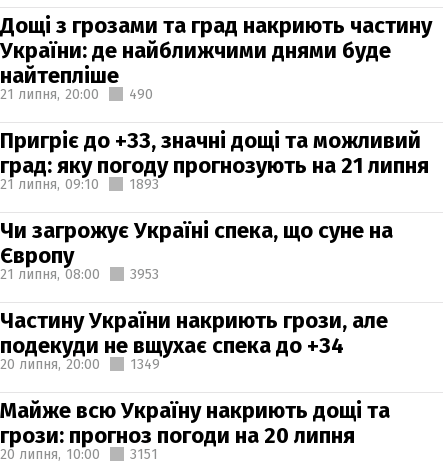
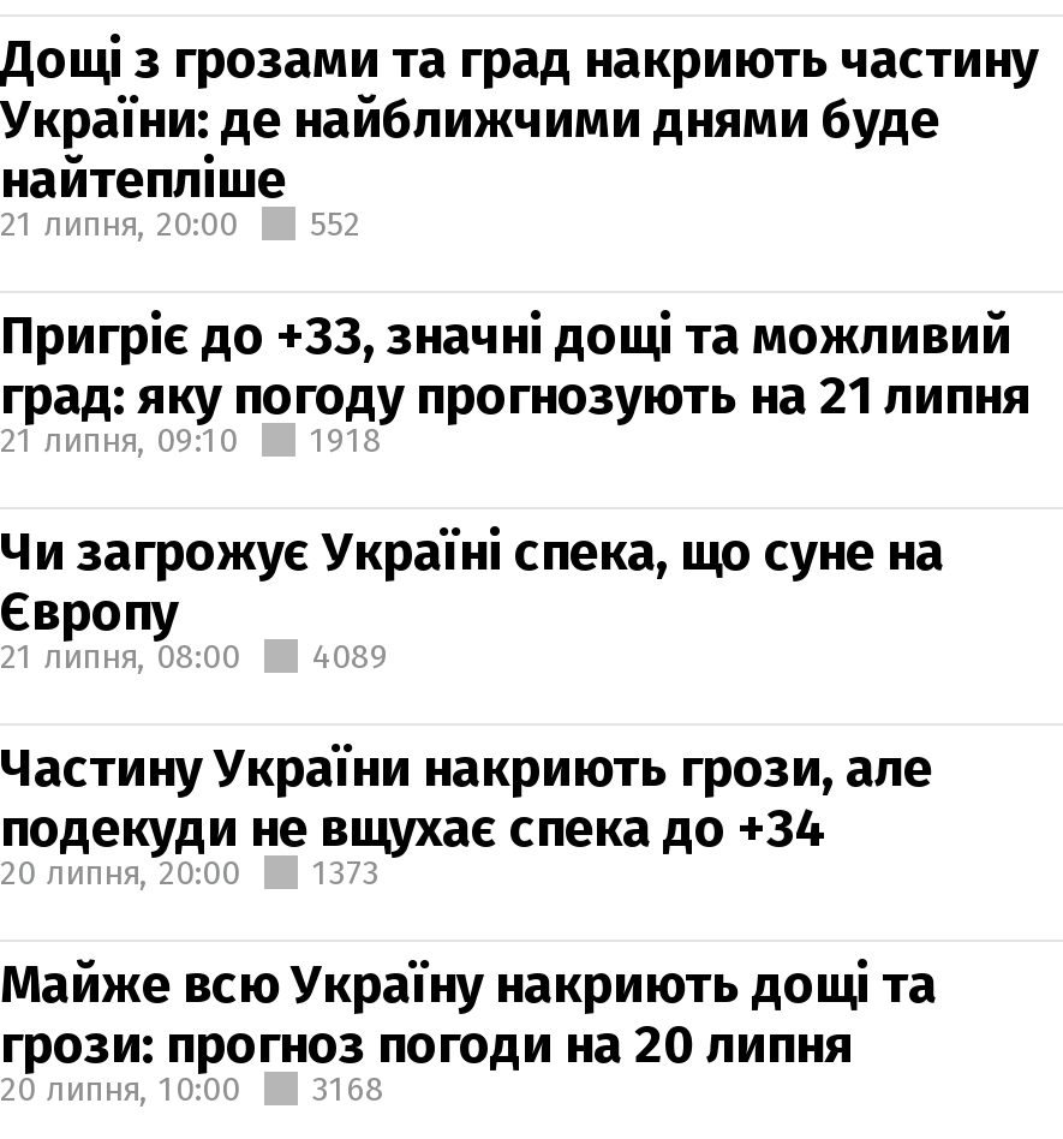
- 21 липня, 20:00 490
+ 21 липня, 20:00 552

- 1893
+ 1918

- 21 липня, 08:00 3953
+ 21 липня, 08:00 4089

- 20 липня, 20:00 1349
+ 20 липня, 20:00 1373

- 20 липня, 10:00 3151
+ 20 липня, 10:00 3168
